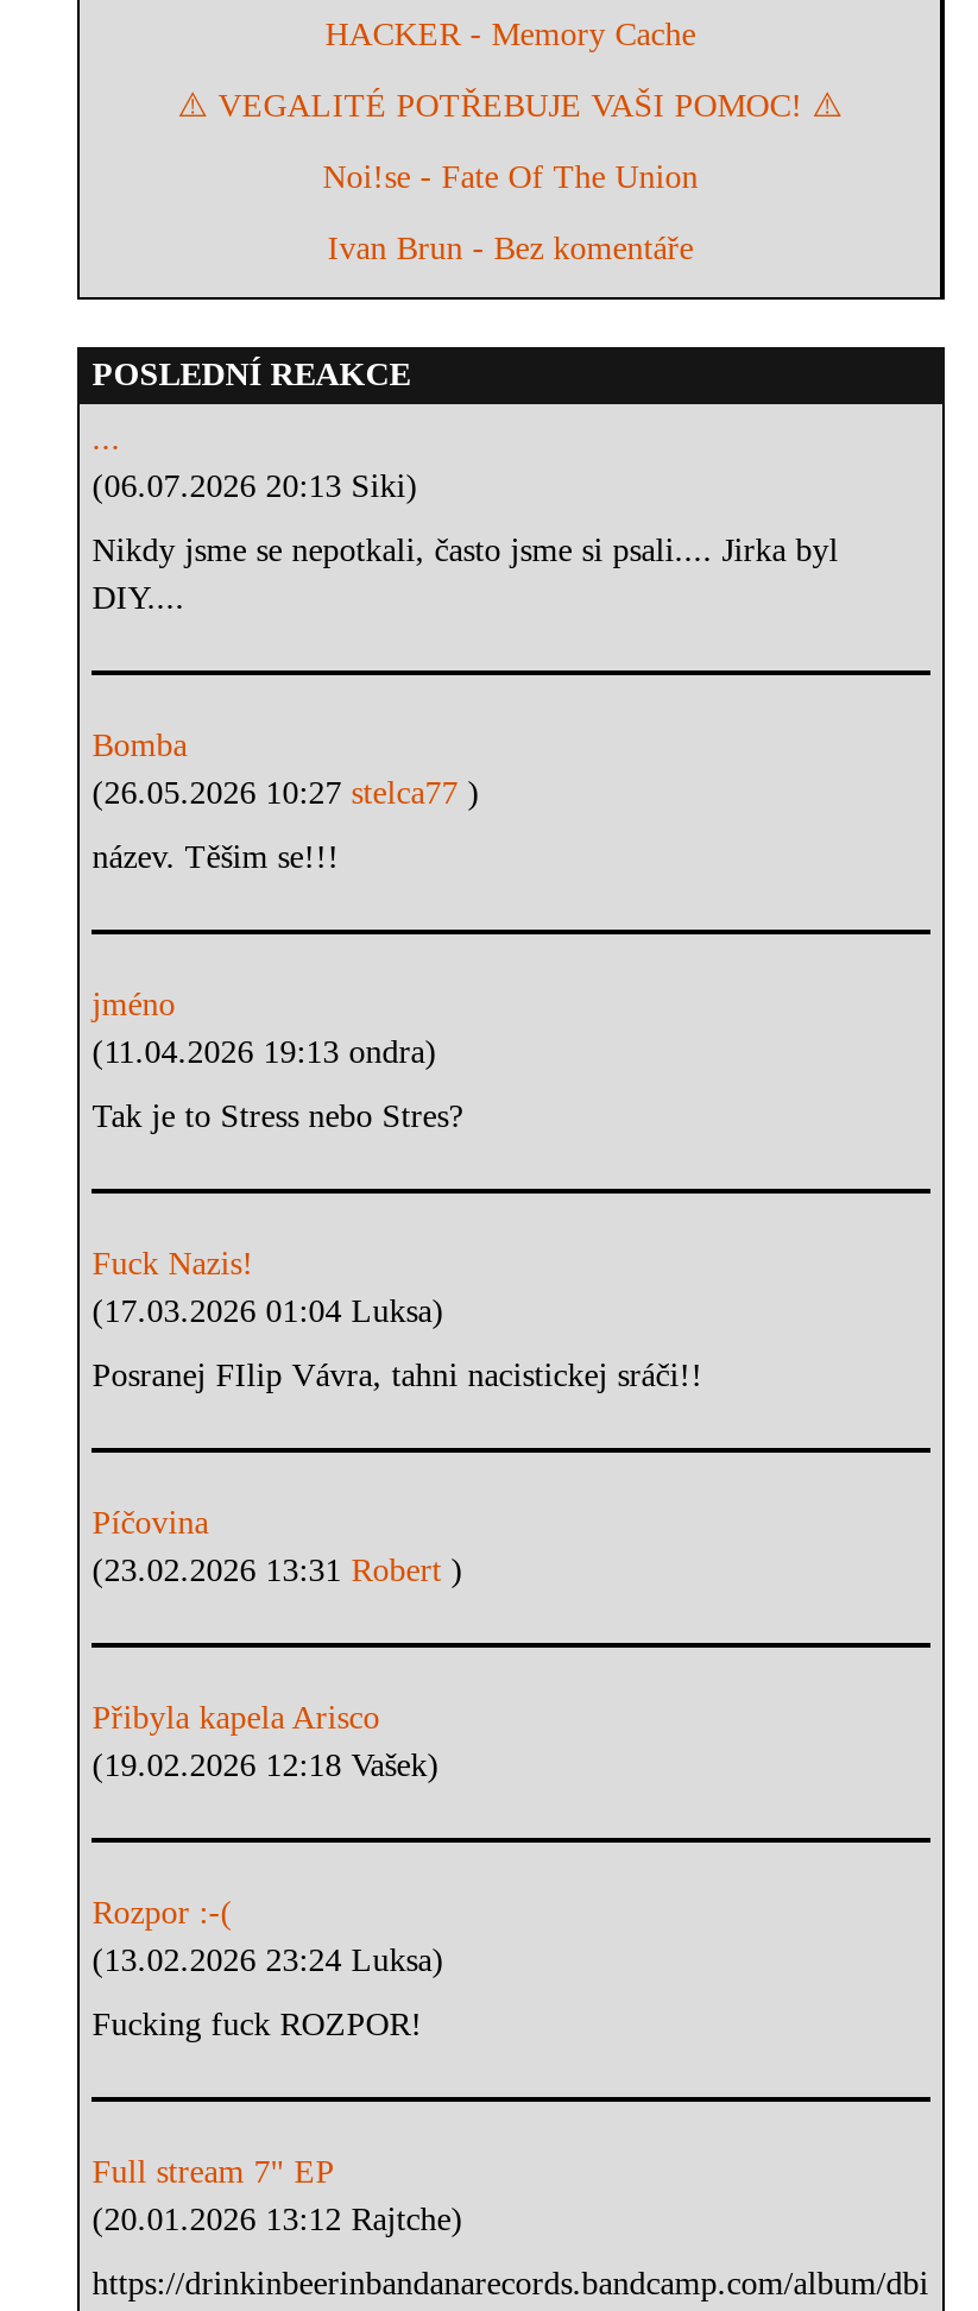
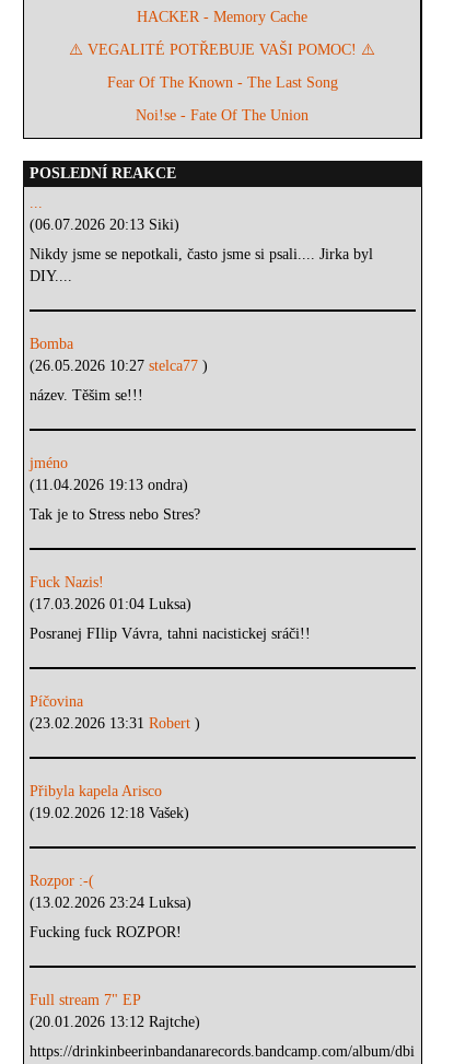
+ Fear Of The Known - The Last Song

moved down: Noi!se - Fate Of The Union

- Ivan Brun - Bez komentáře
